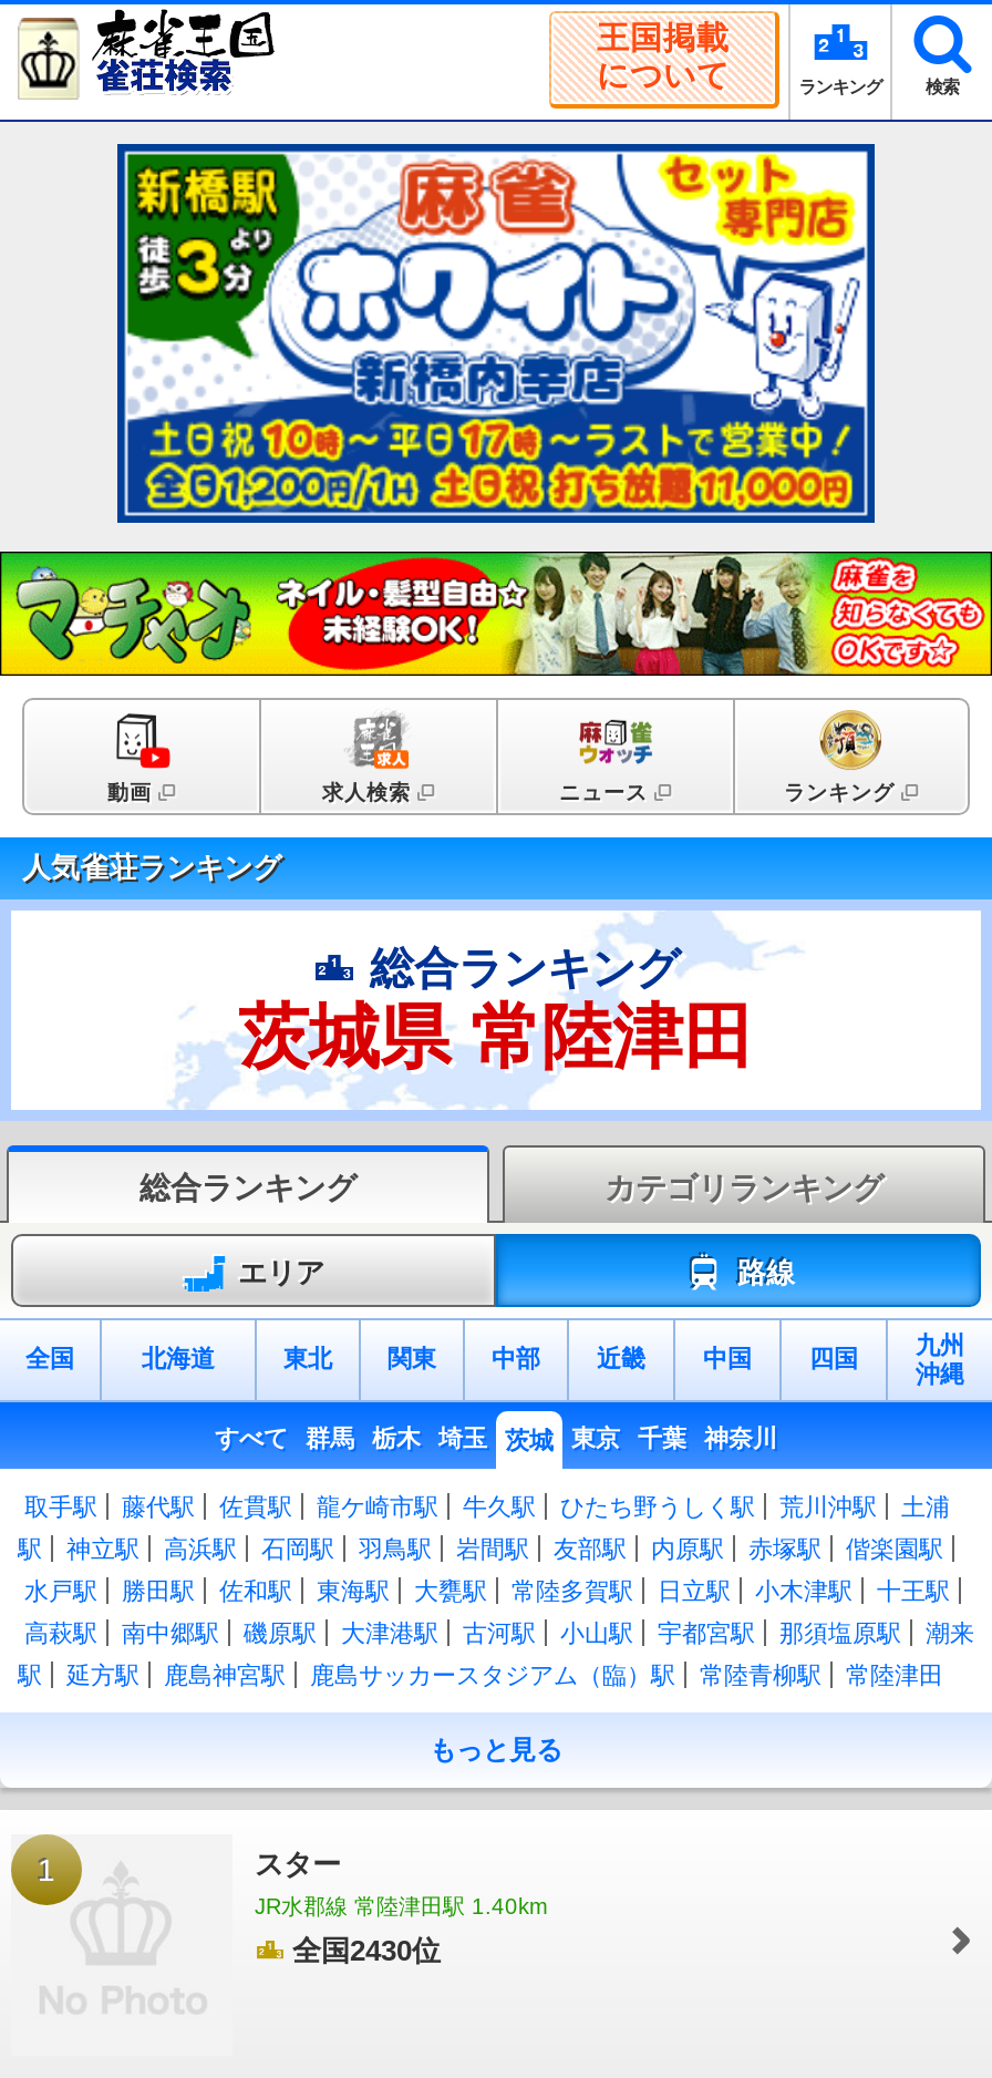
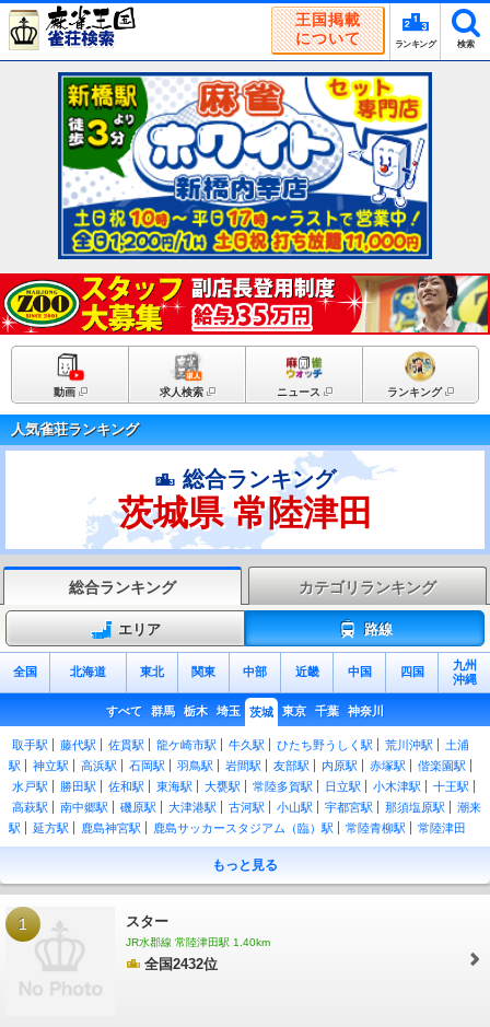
- [image]
+ [image]

- 全国2430位
+ 全国2432位
